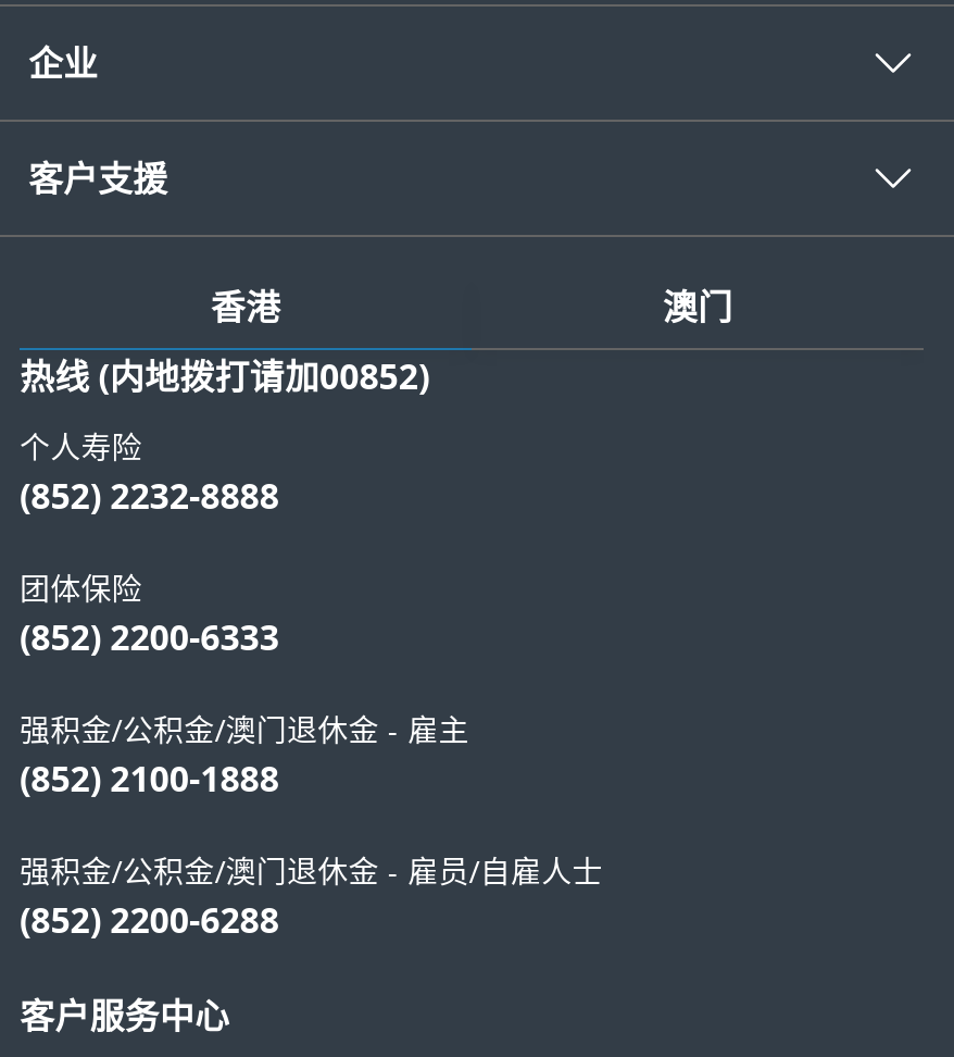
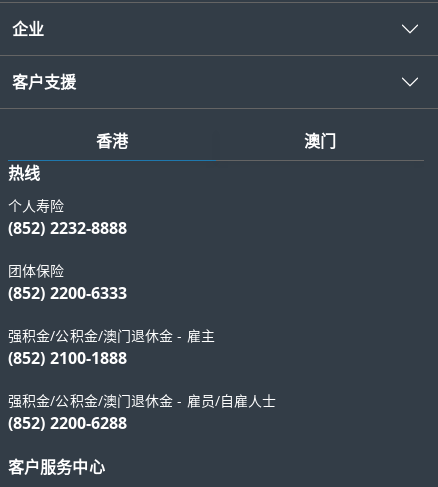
- 热线 (内地拨打请加00852)
+ 热线
